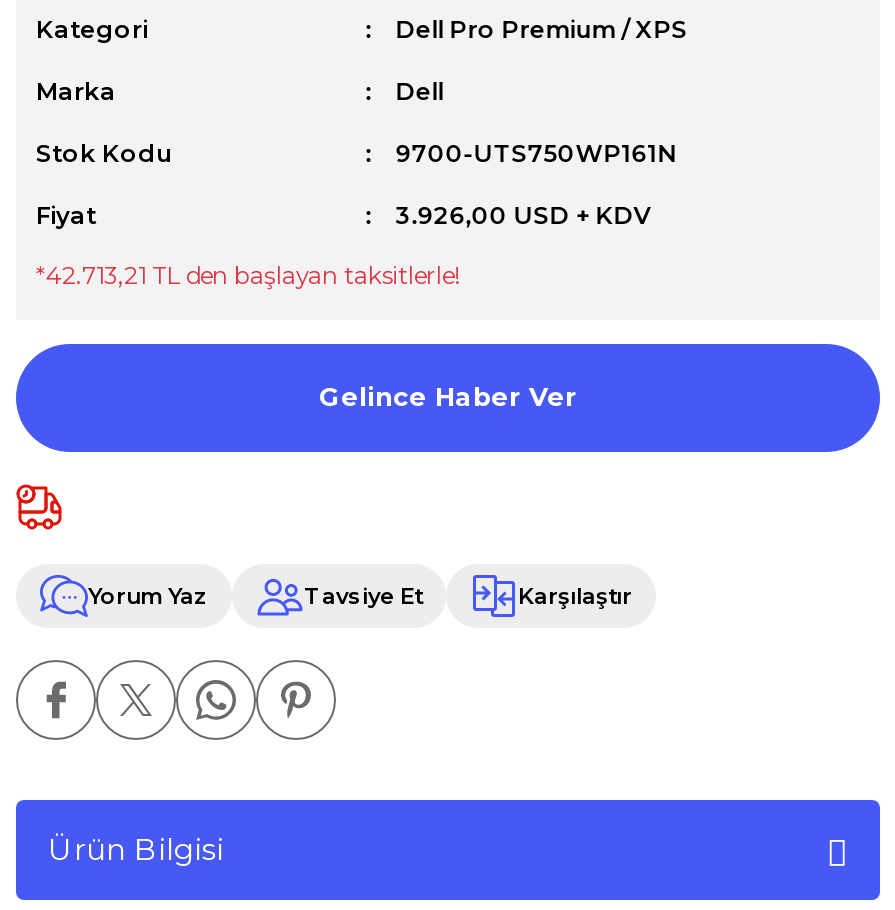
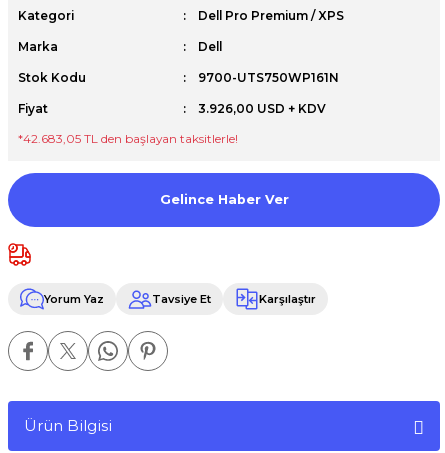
- *42.713,21 TL den başlayan taksitlerle!
+ *42.683,05 TL den başlayan taksitlerle!
